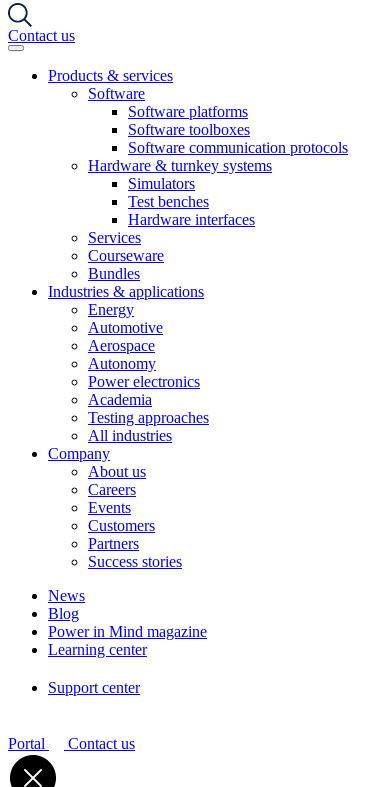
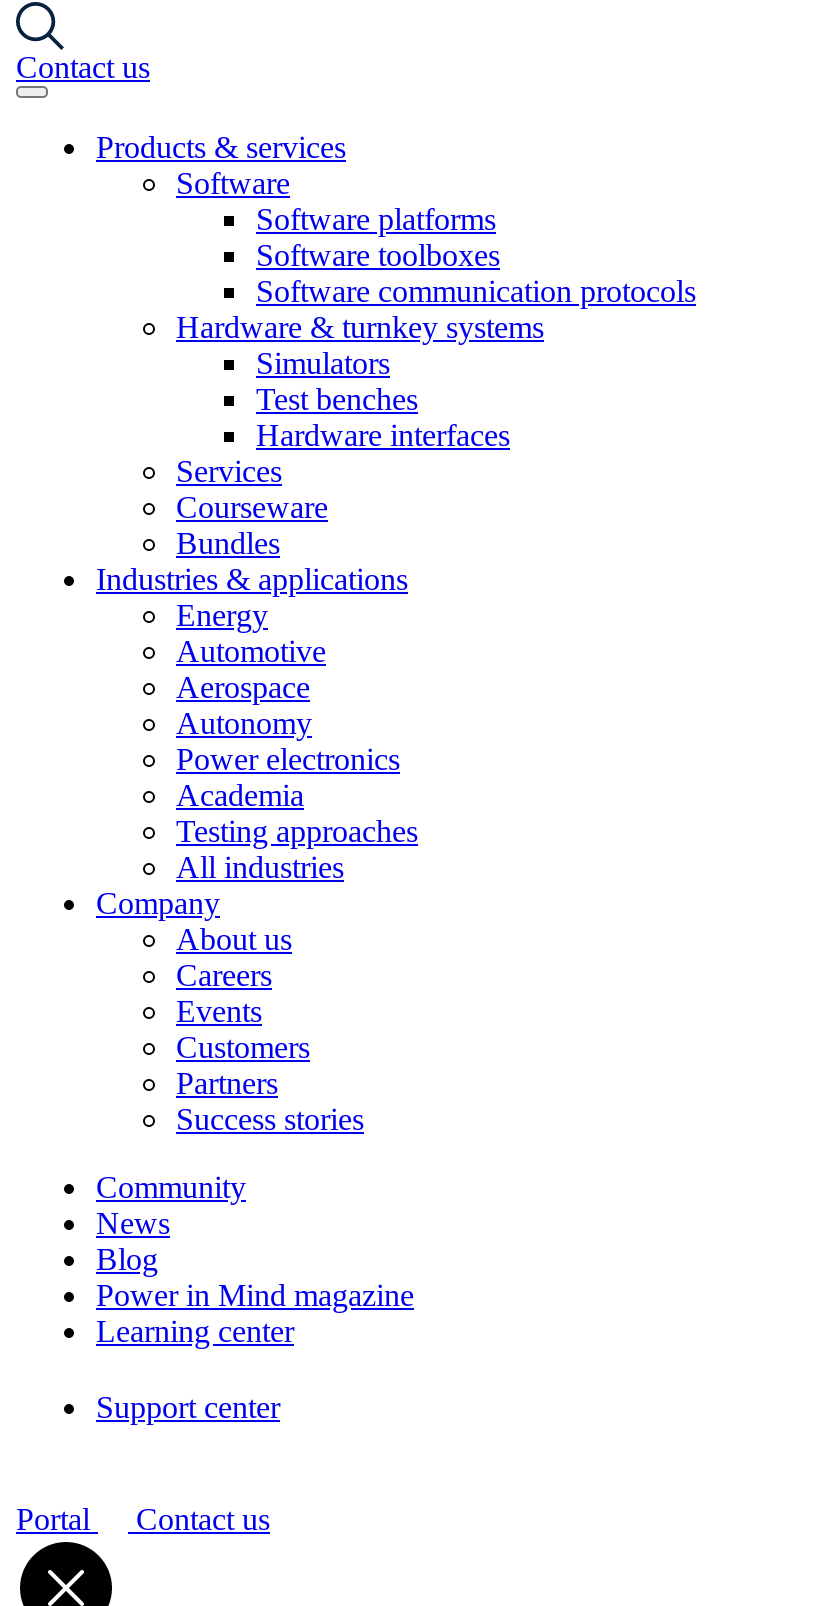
+ Community
